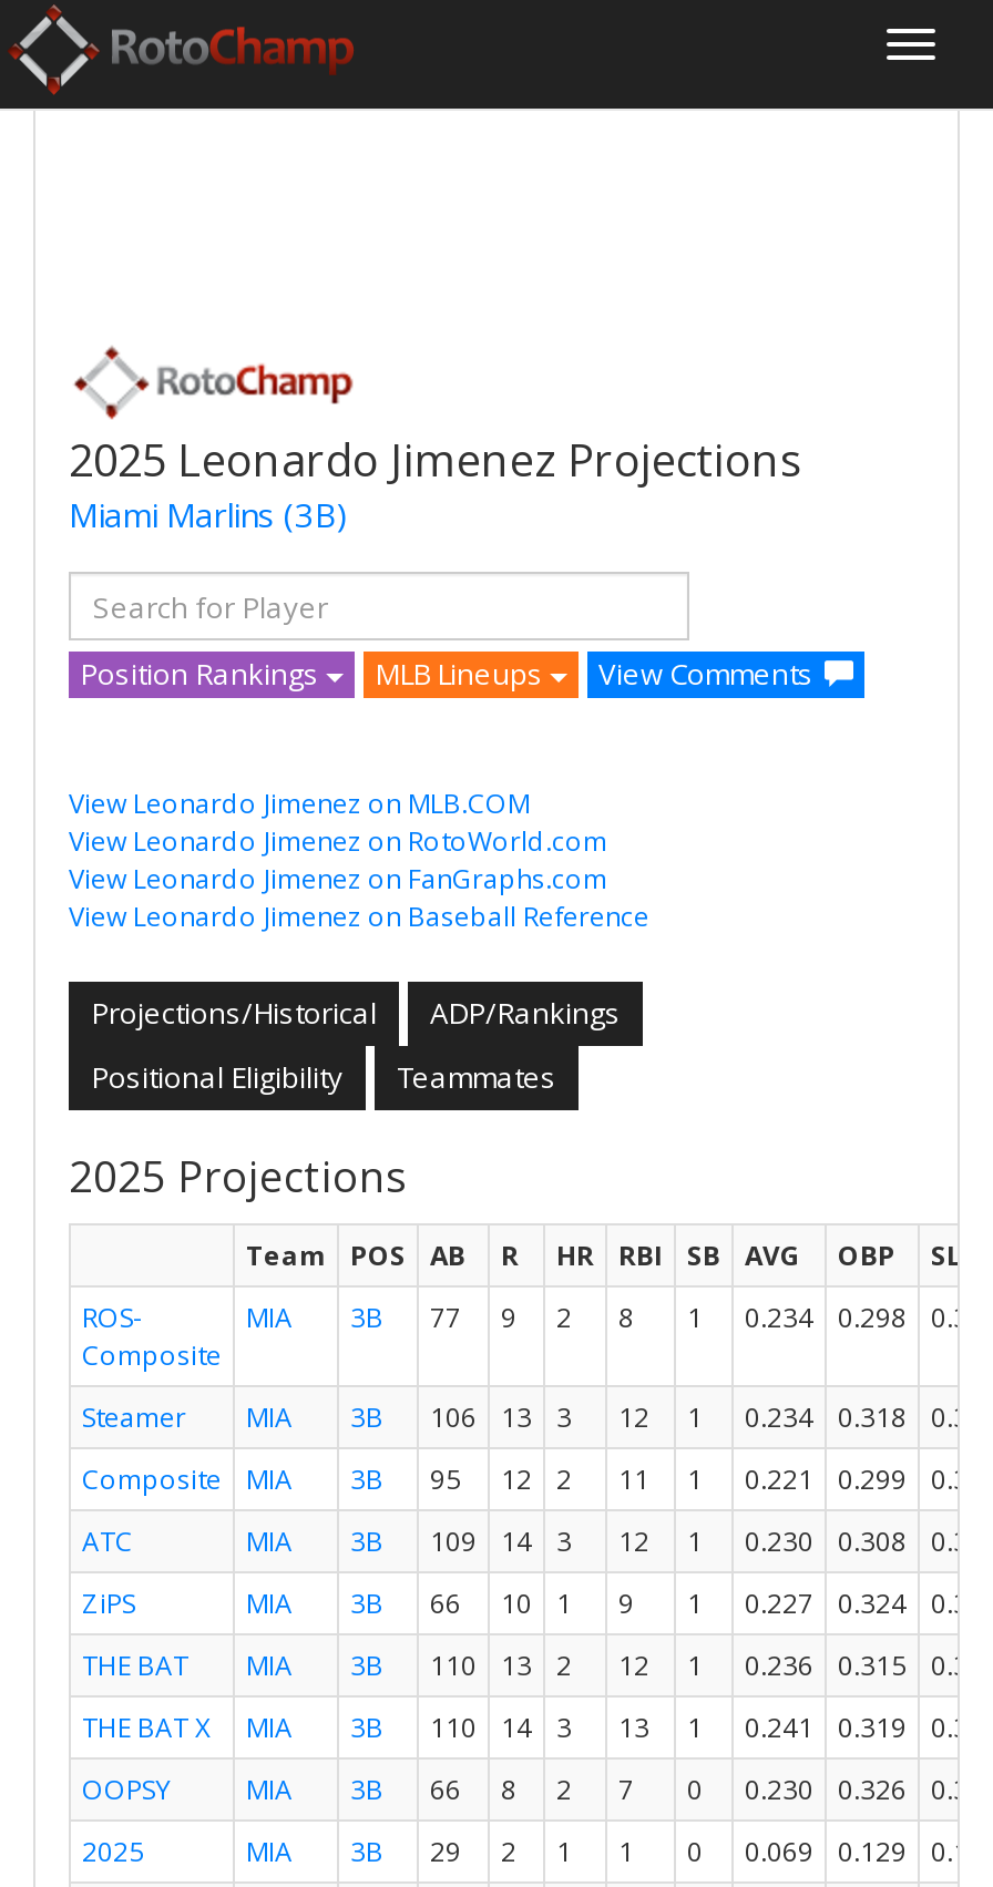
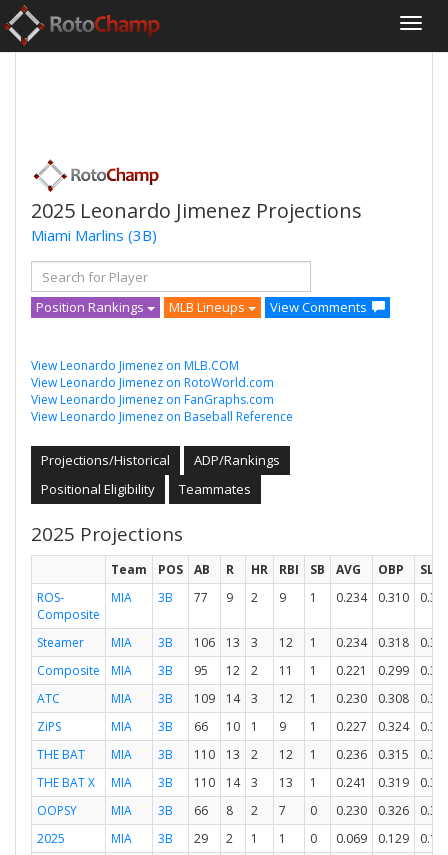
- 8
+ 9

- 0.298
+ 0.310
